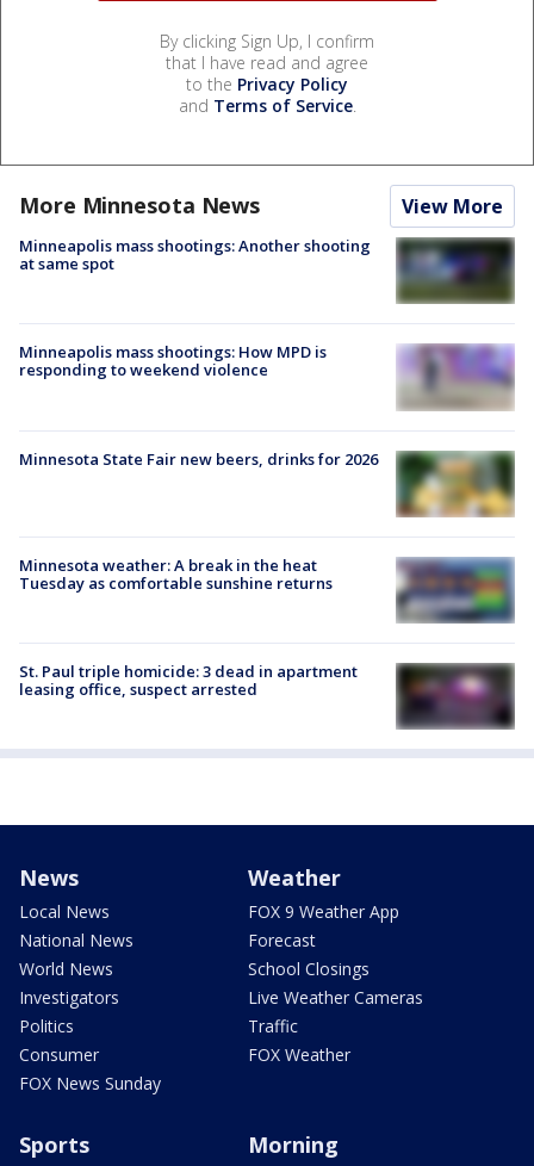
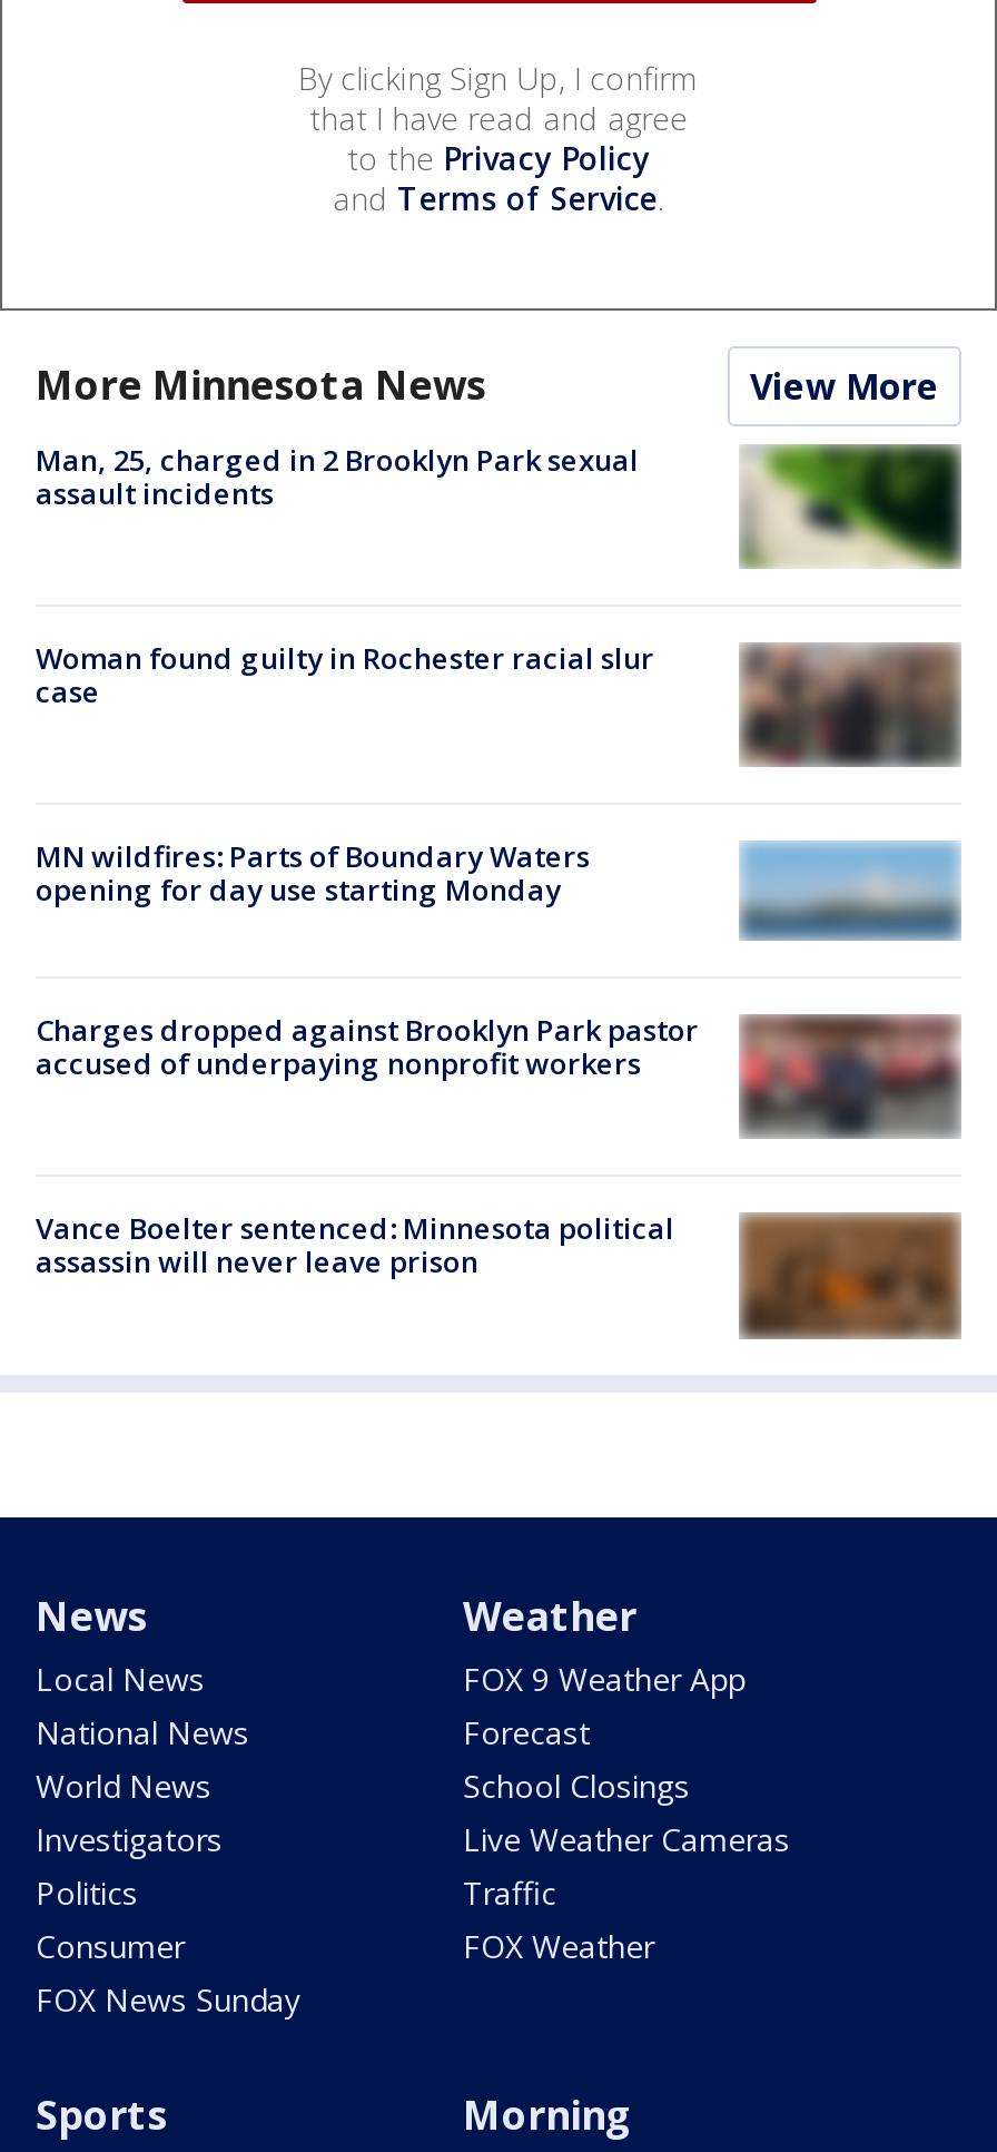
- Minneapolis mass shootings: Another shooting
- at same spot
+ Man, 25, charged in 2 Brooklyn Park sexual
+ assault incidents

- [image]
+ [image]

- Minneapolis mass shootings: How MPD is
- responding to weekend violence
+ Woman found guilty in Rochester racial slur
+ case

- [image]
+ [image]

- Minnesota State Fair new beers, drinks for 2026
+ MN wildfires: Parts of Boundary Waters
+ opening for day use starting Monday

- [image]
+ [image]

- Minnesota weather: A break in the heat
- Tuesday as comfortable sunshine returns
+ Charges dropped against Brooklyn Park pastor
+ accused of underpaying nonprofit workers

- [image]
+ [image]

- [image]
- St. Paul triple homicide: 3 dead in apartment
- leasing office, suspect arrested
+ [image]
+ Vance Boelter sentenced: Minnesota political
+ assassin will never leave prison
